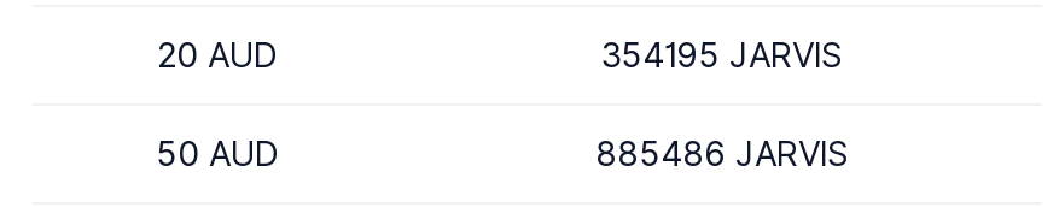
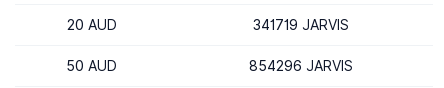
- 354195 JARVIS
+ 341719 JARVIS

- 885486 JARVIS
+ 854296 JARVIS
